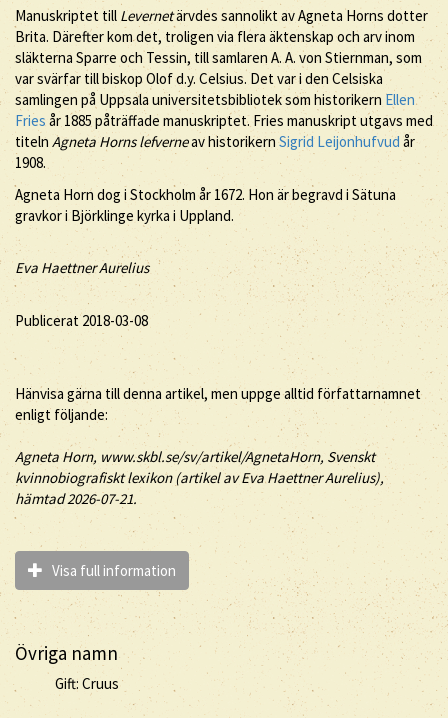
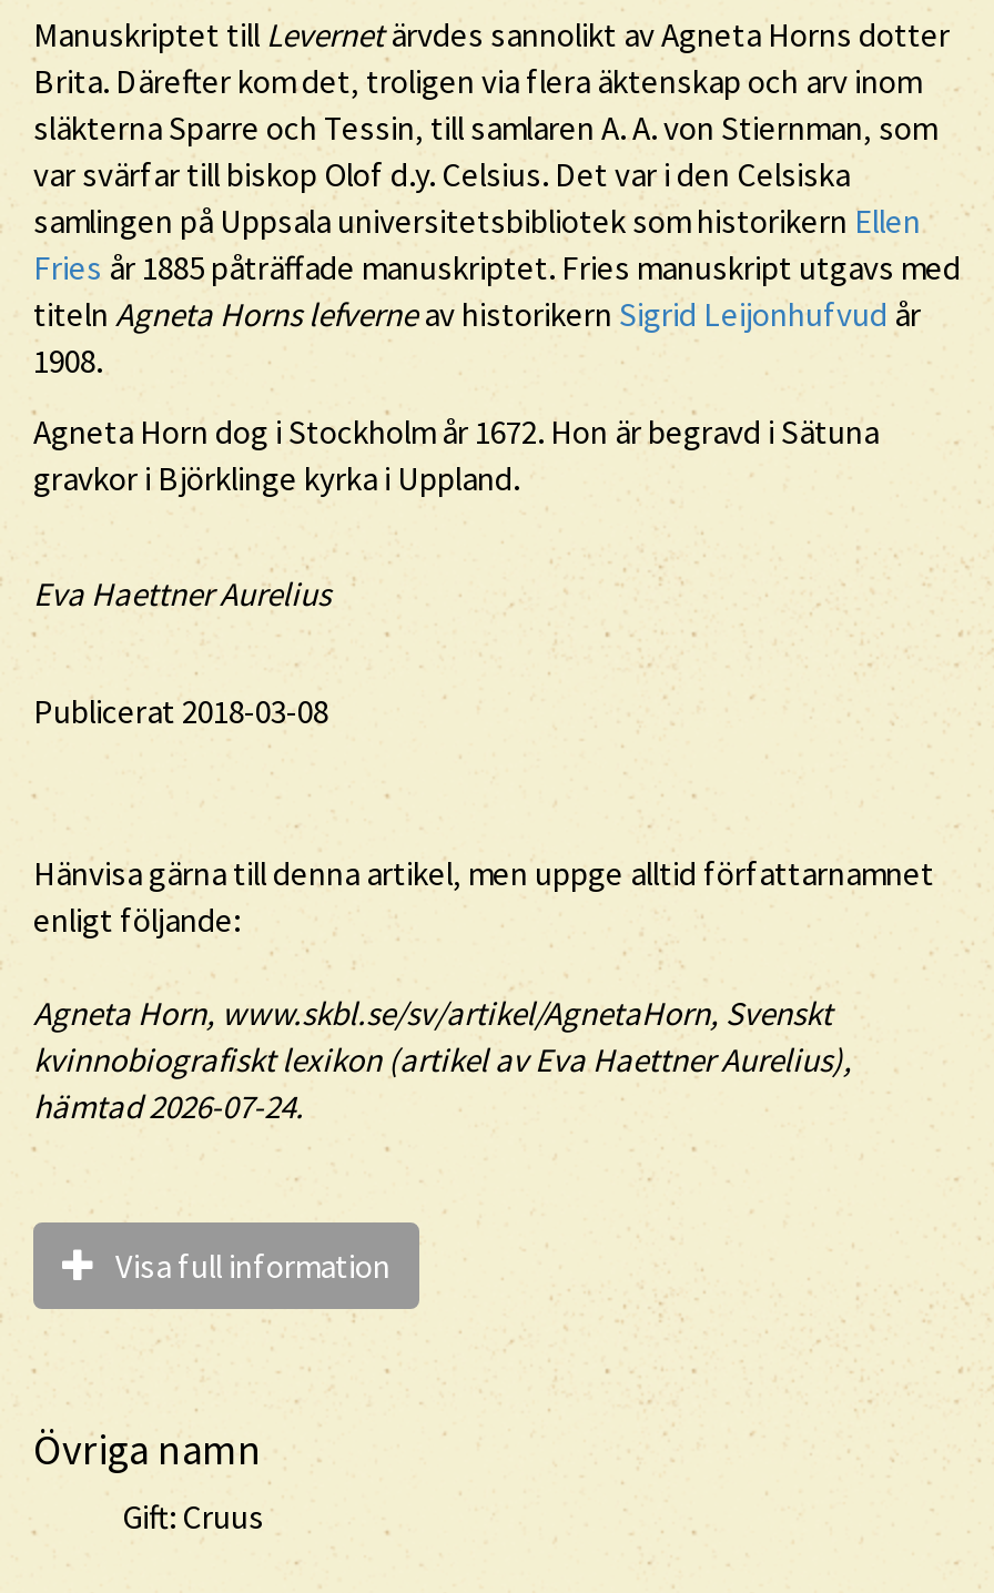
- hämtad 2026-07-21.
+ hämtad 2026-07-24.
